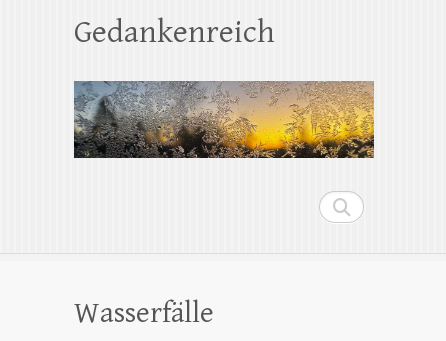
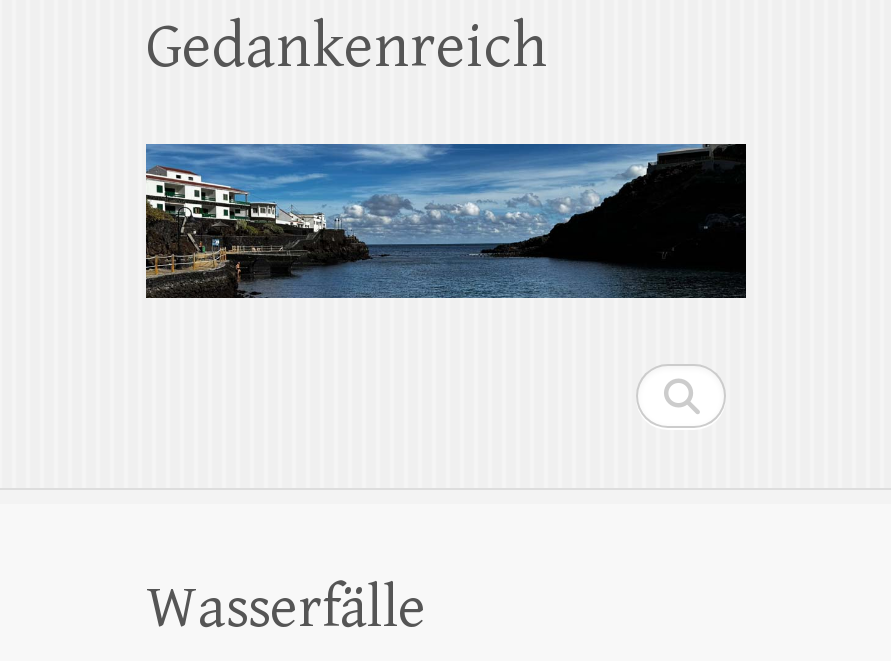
- [image]
+ [image]
